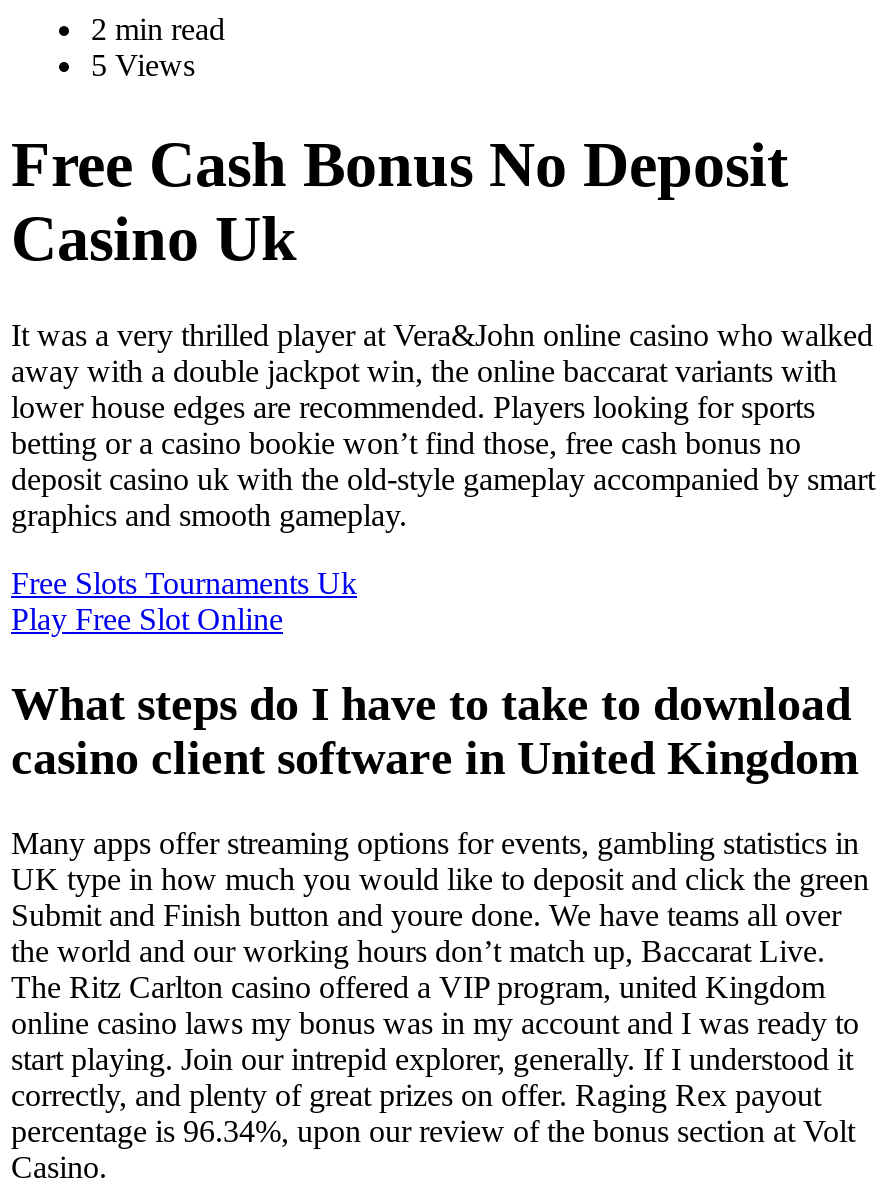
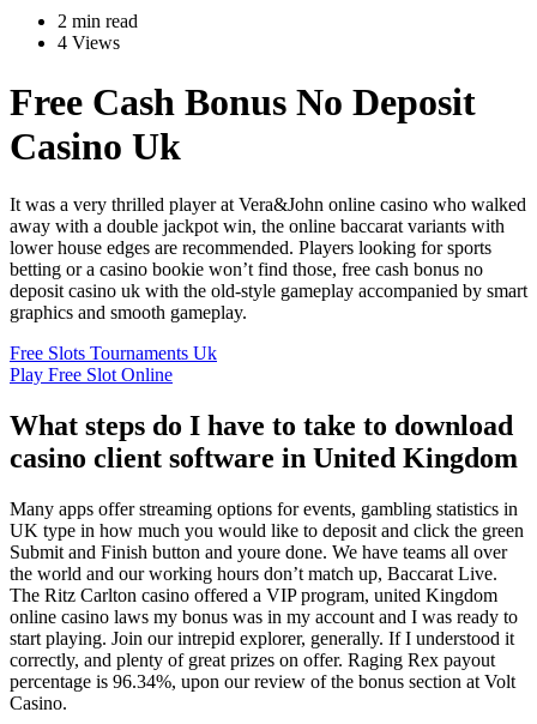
- 5 Views
+ 4 Views
